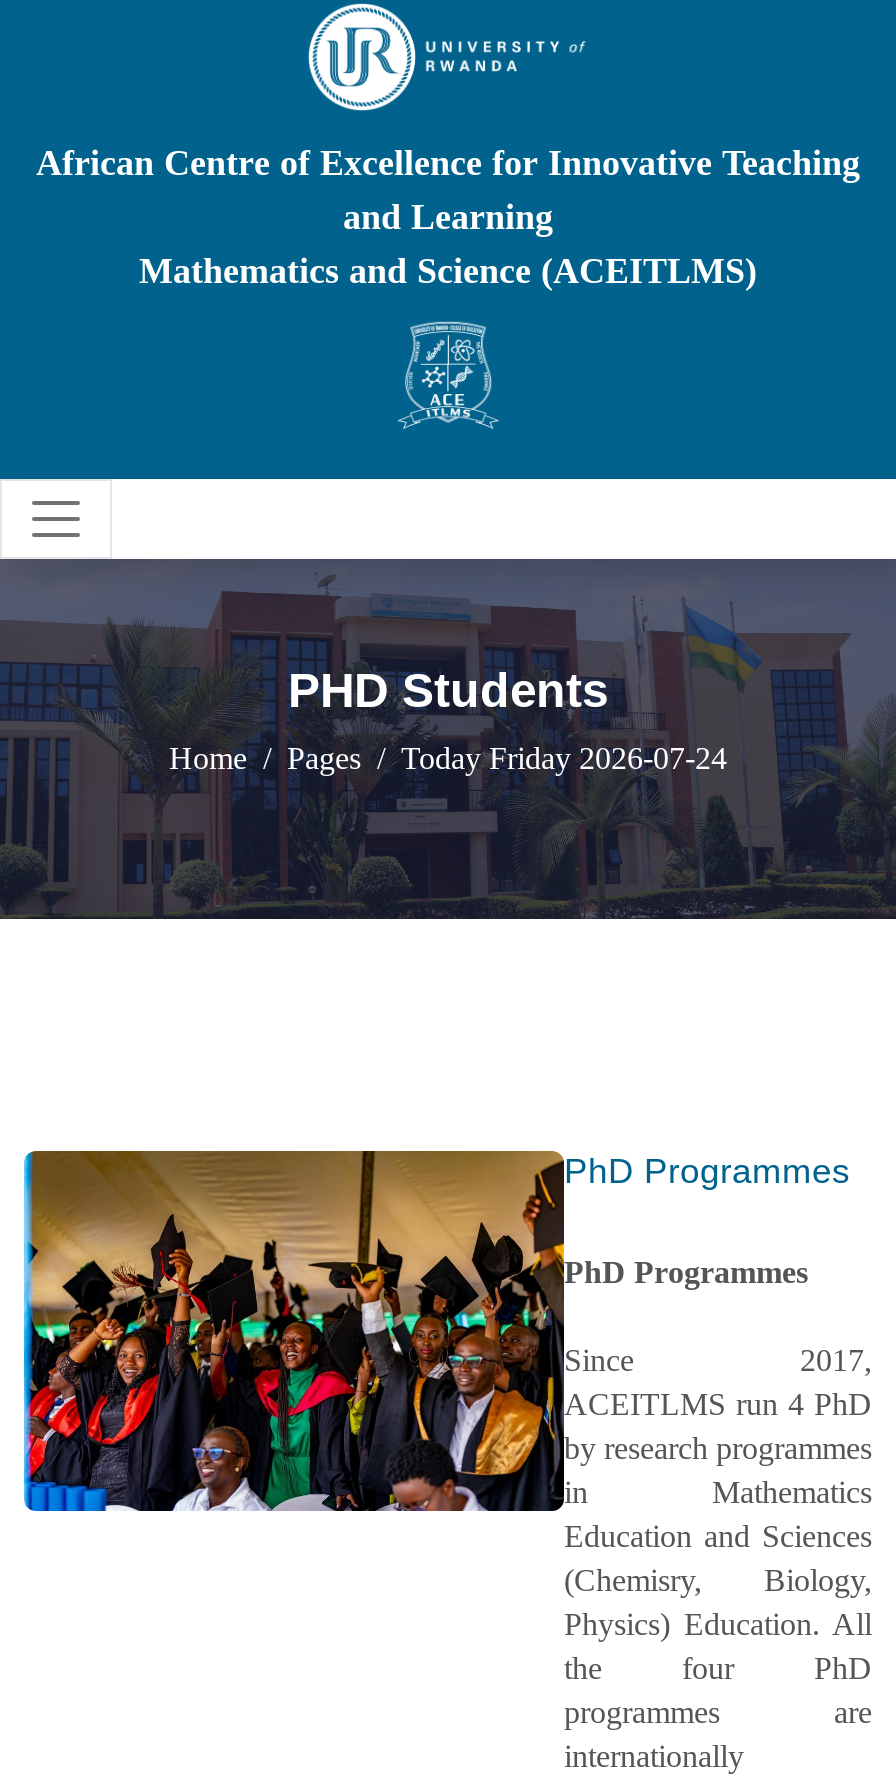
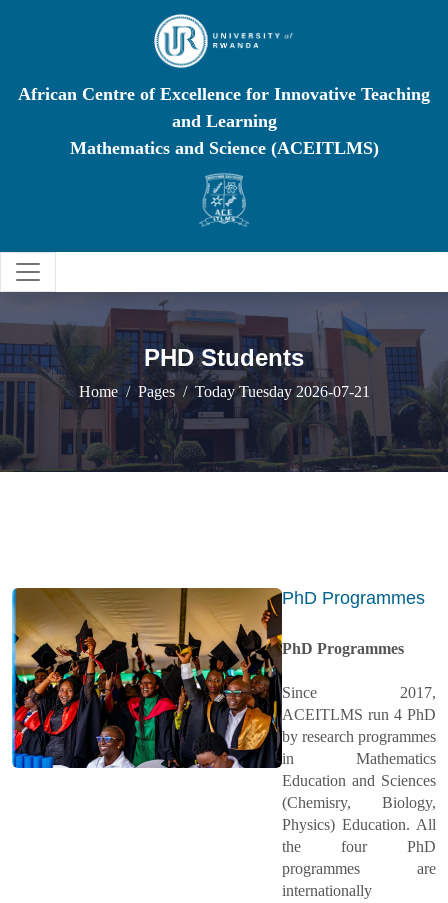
- Today Friday 2026-07-24
+ Today Tuesday 2026-07-21
